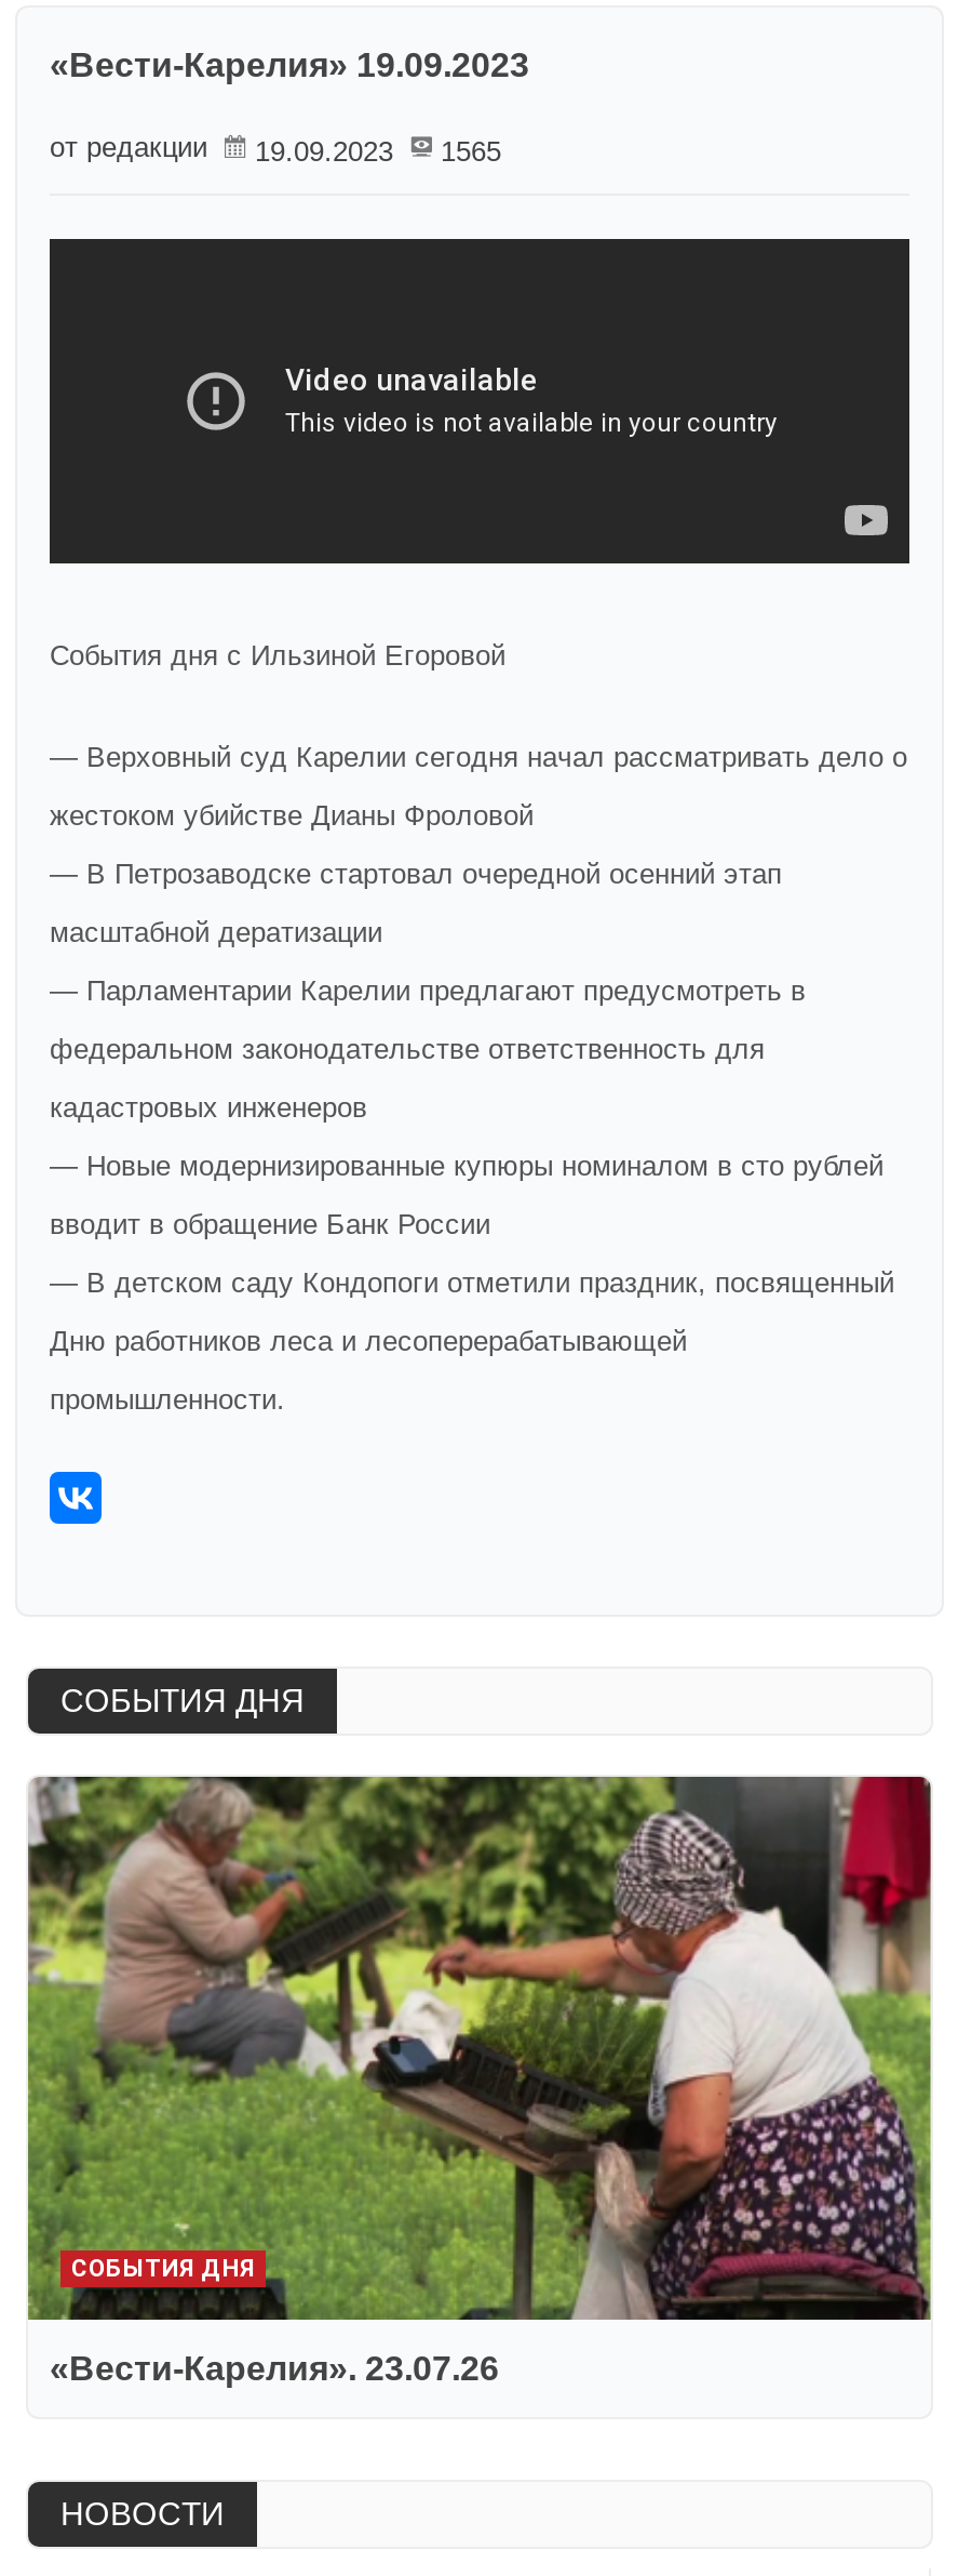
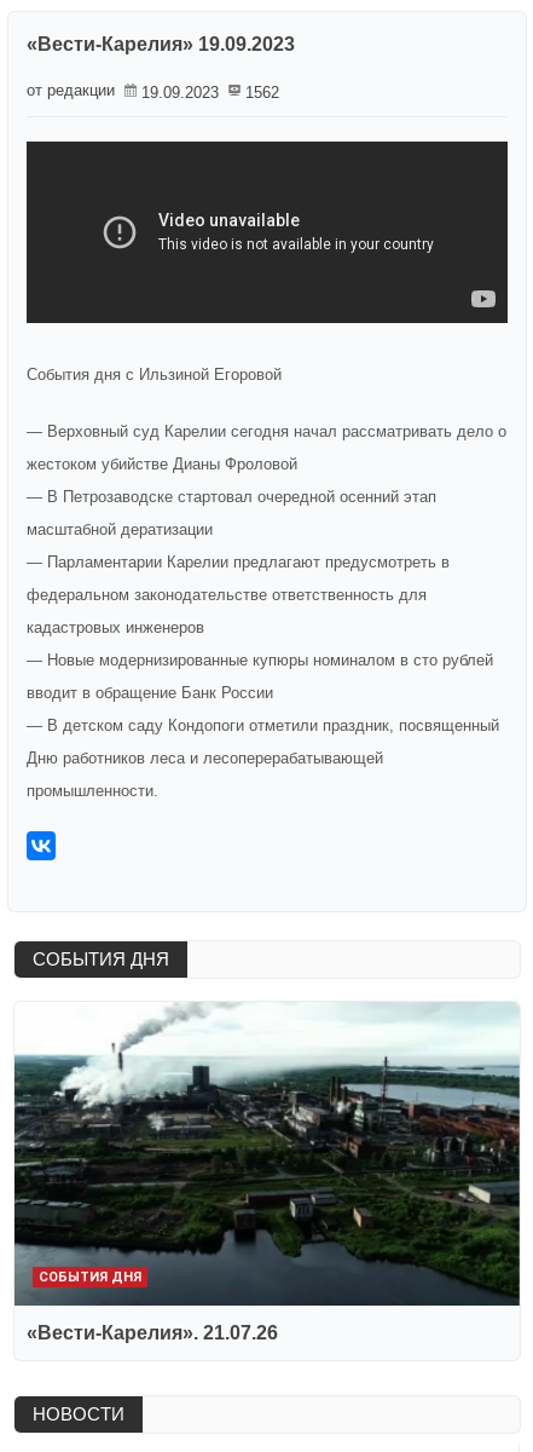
- от редакции 19.09.2023 1565
+ от редакции 19.09.2023 1562

- [image]
- «Вести-Карелия». 23.07.26
+ [image]
+ «Вести-Карелия». 21.07.26
